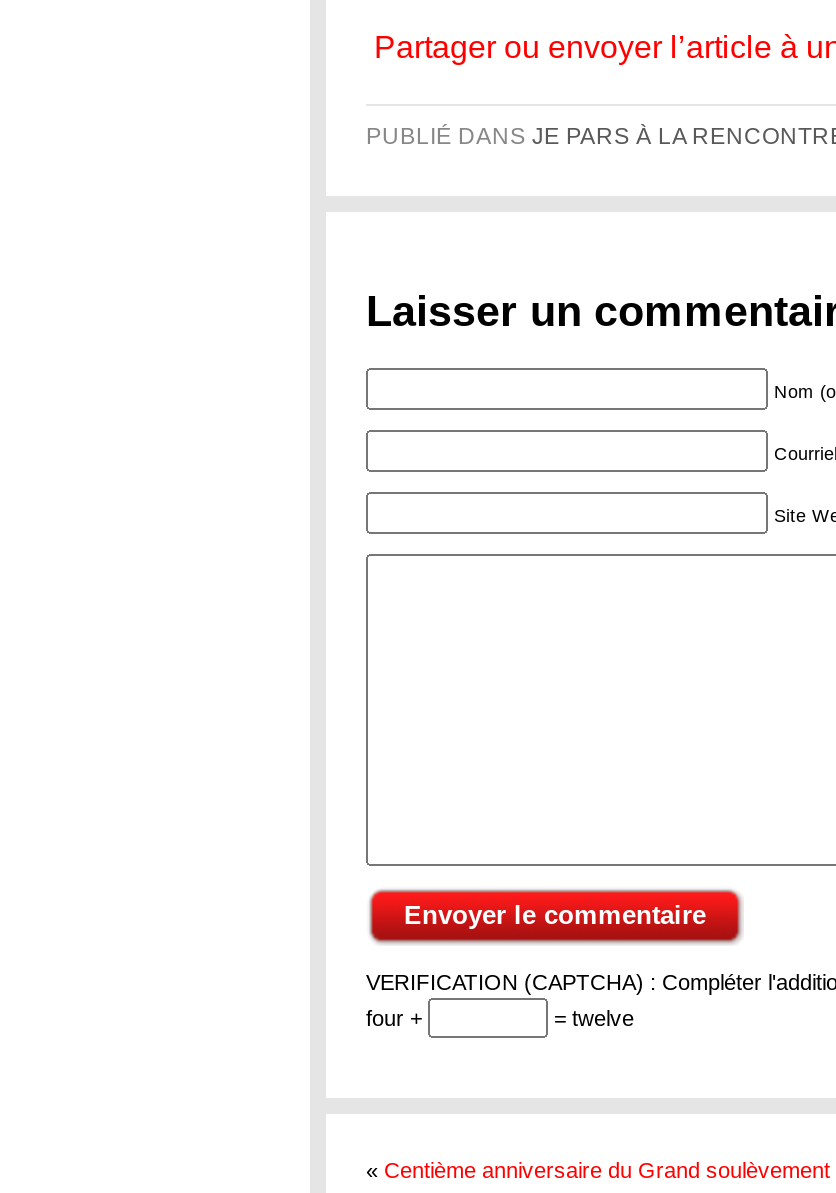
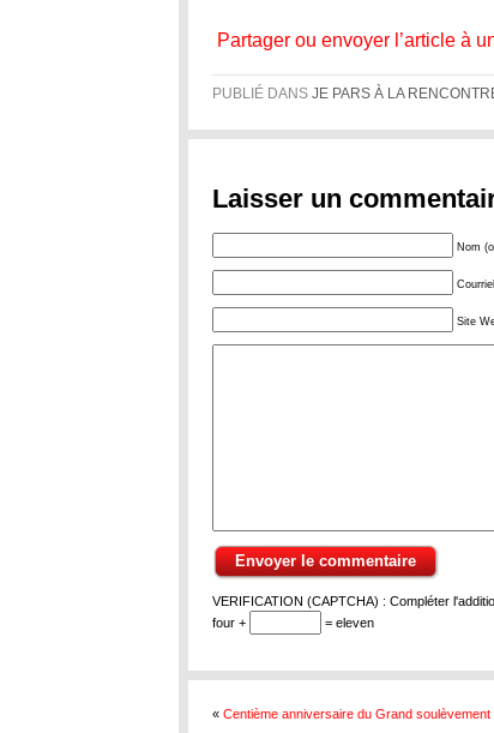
- = twelve
+ = eleven
